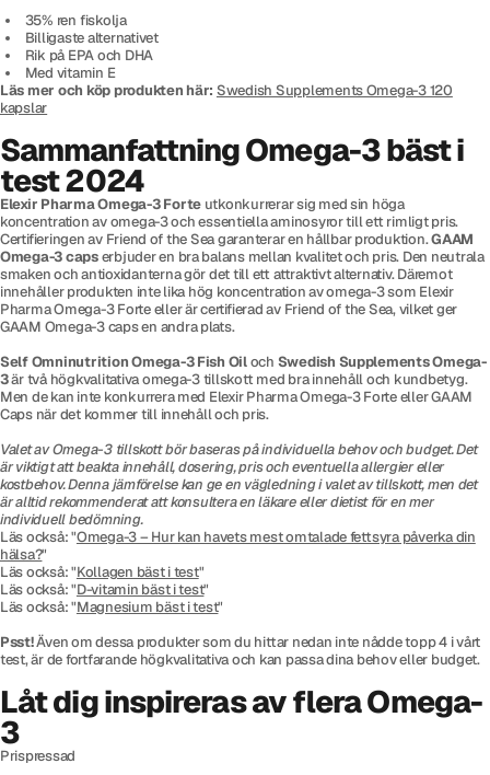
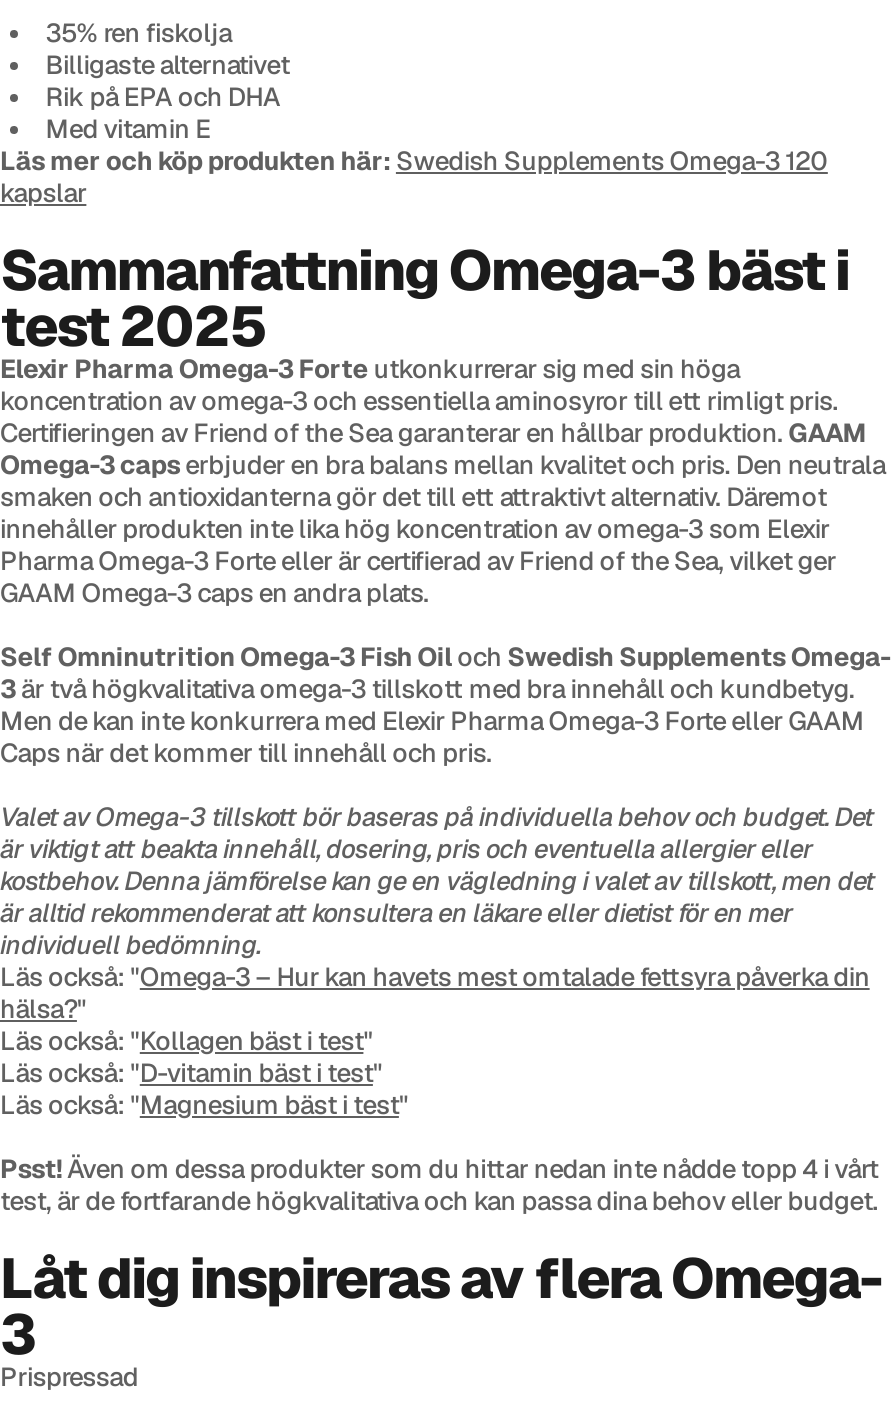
- test 2024
+ test 2025
